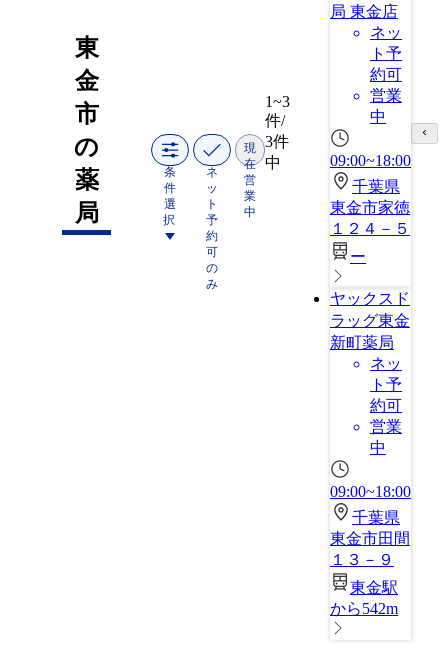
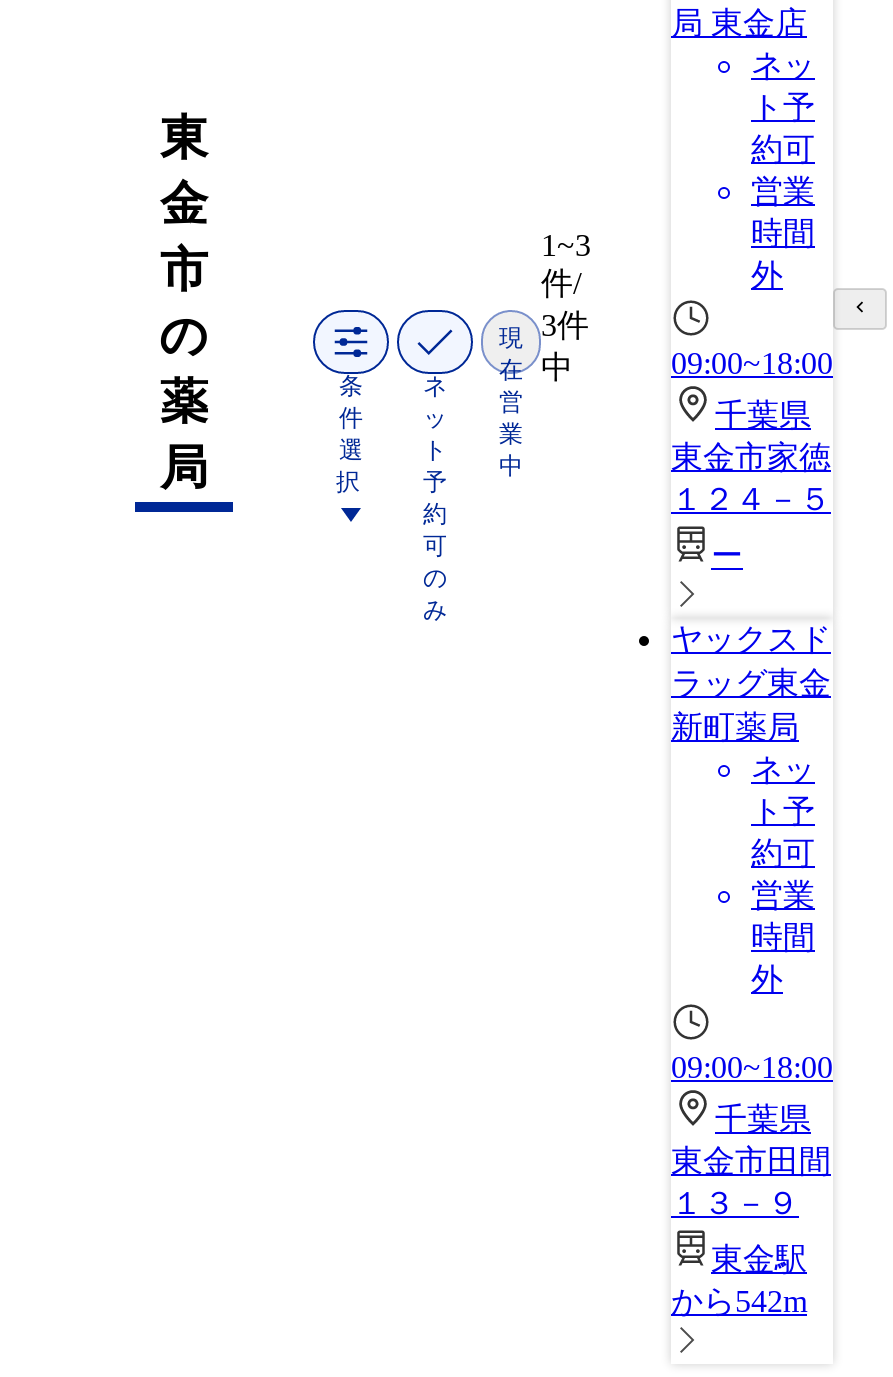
- 中
+ 時間
+ 外

- 中
+ 時間
+ 外
